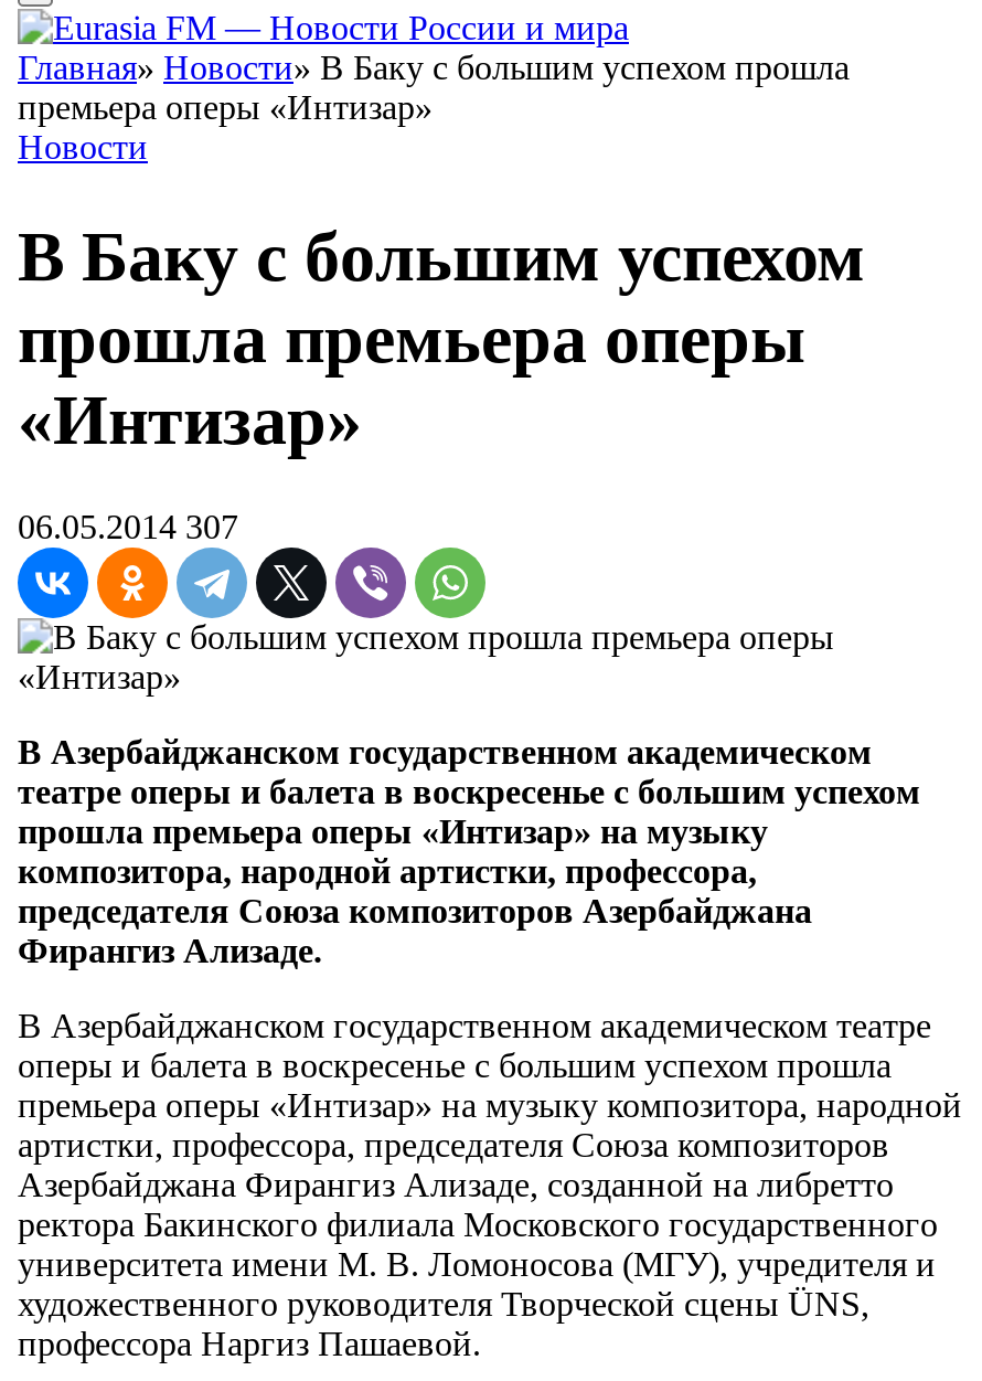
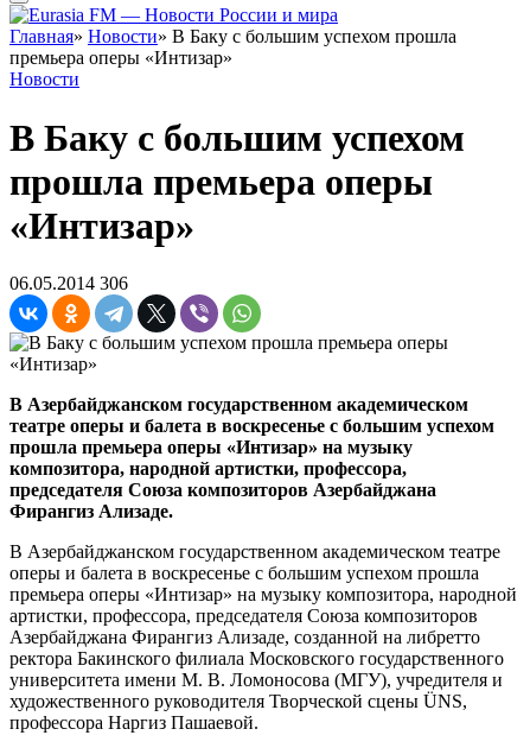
- 06.05.2014 307
+ 06.05.2014 306
